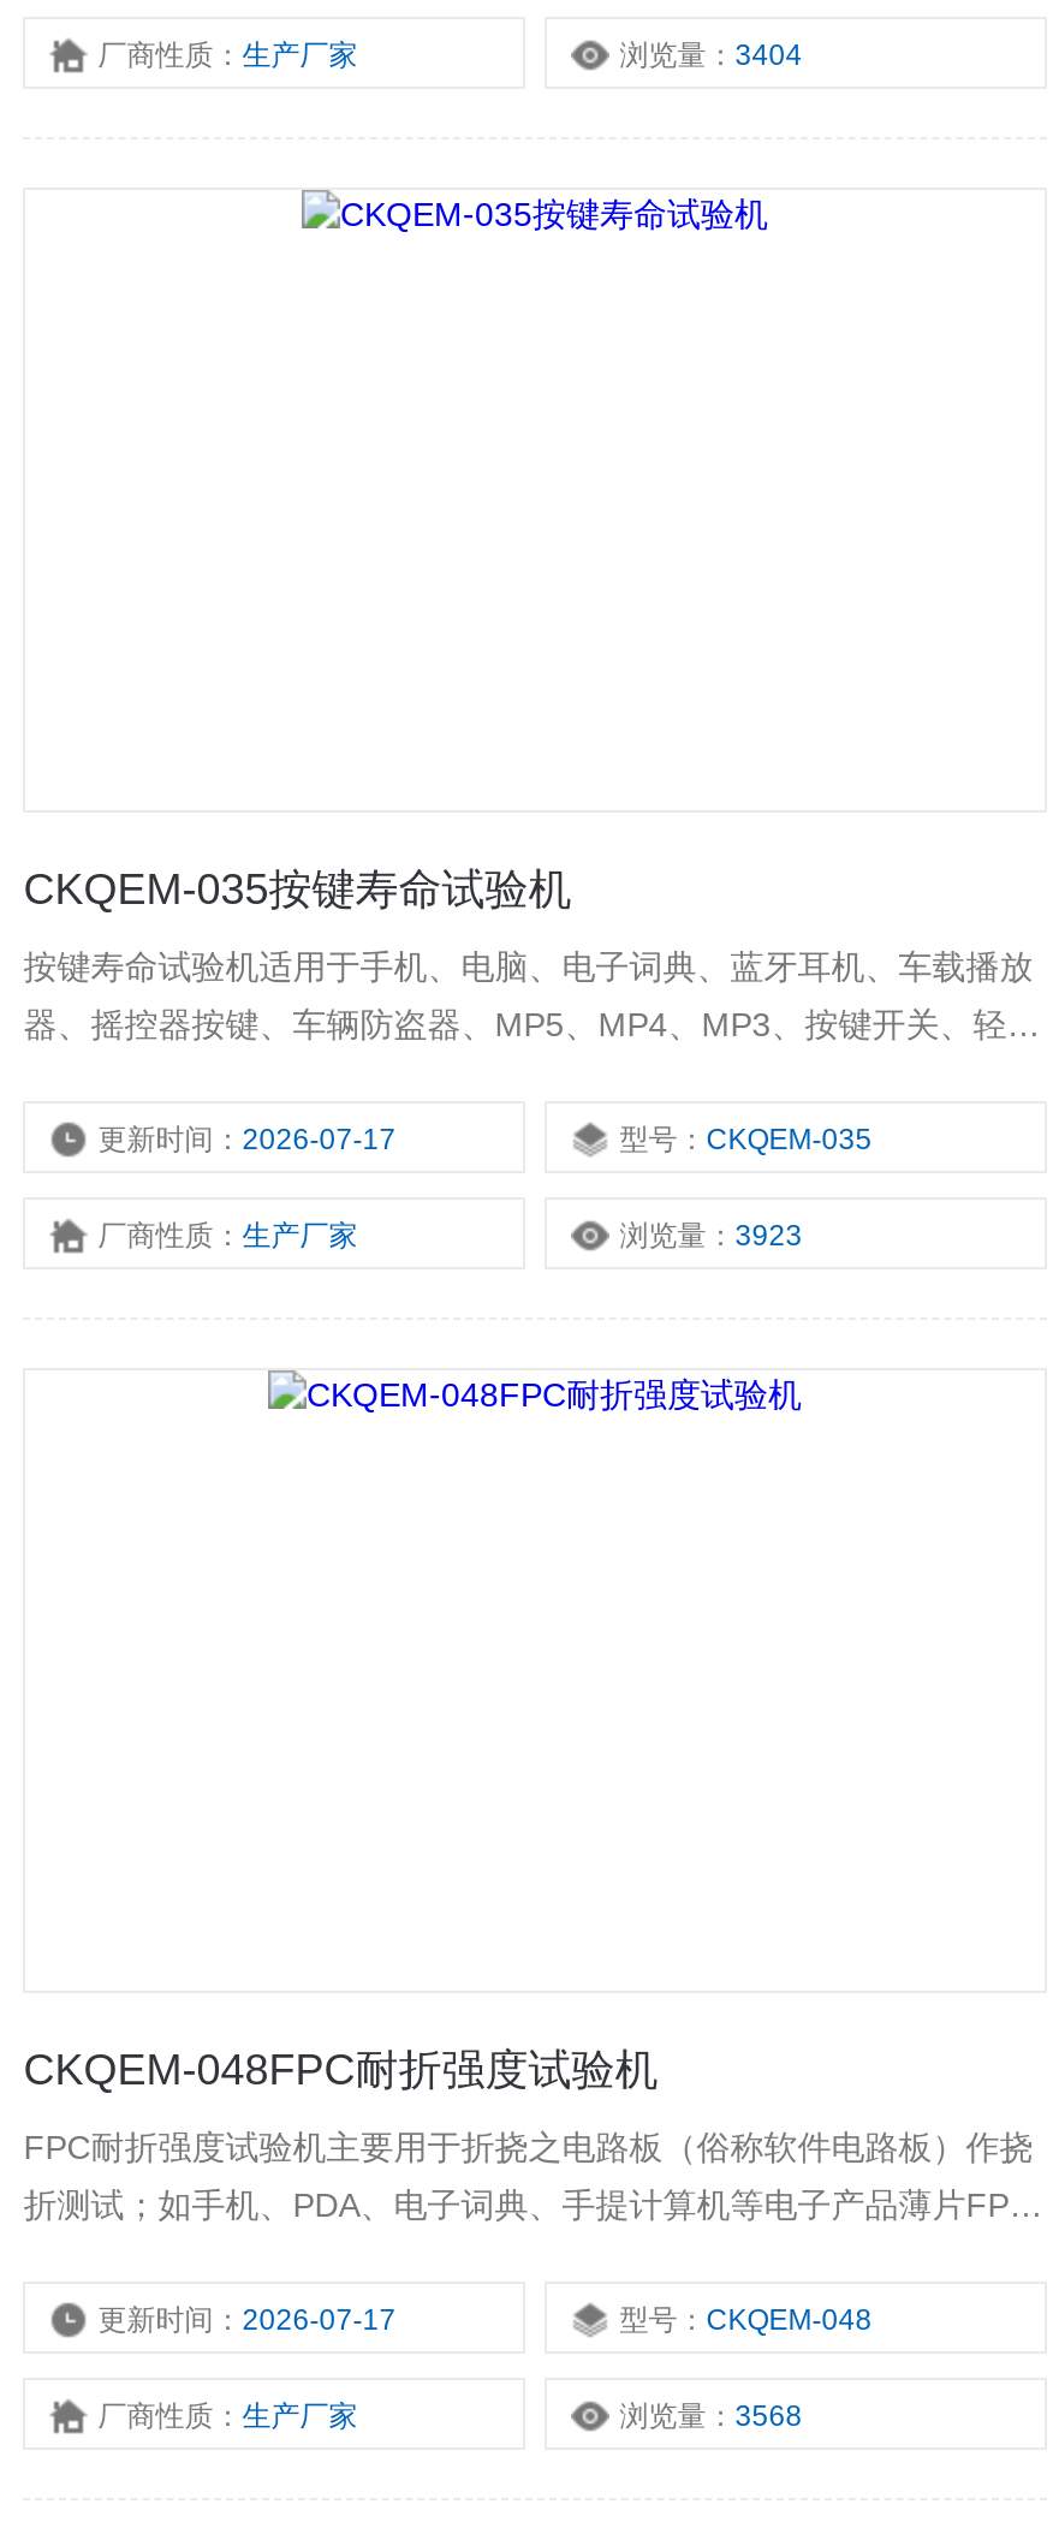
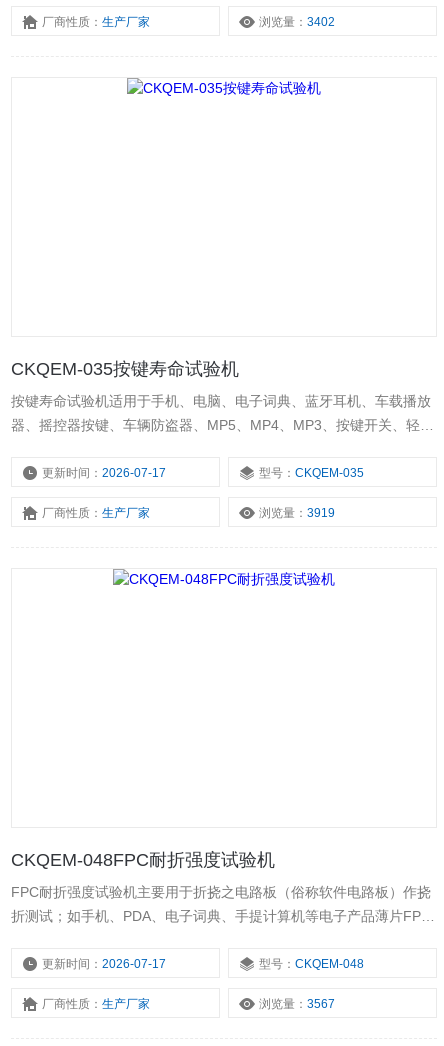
- 浏览量：3404
+ 浏览量：3402

- 浏览量：3923
+ 浏览量：3919

- 浏览量：3568
+ 浏览量：3567
